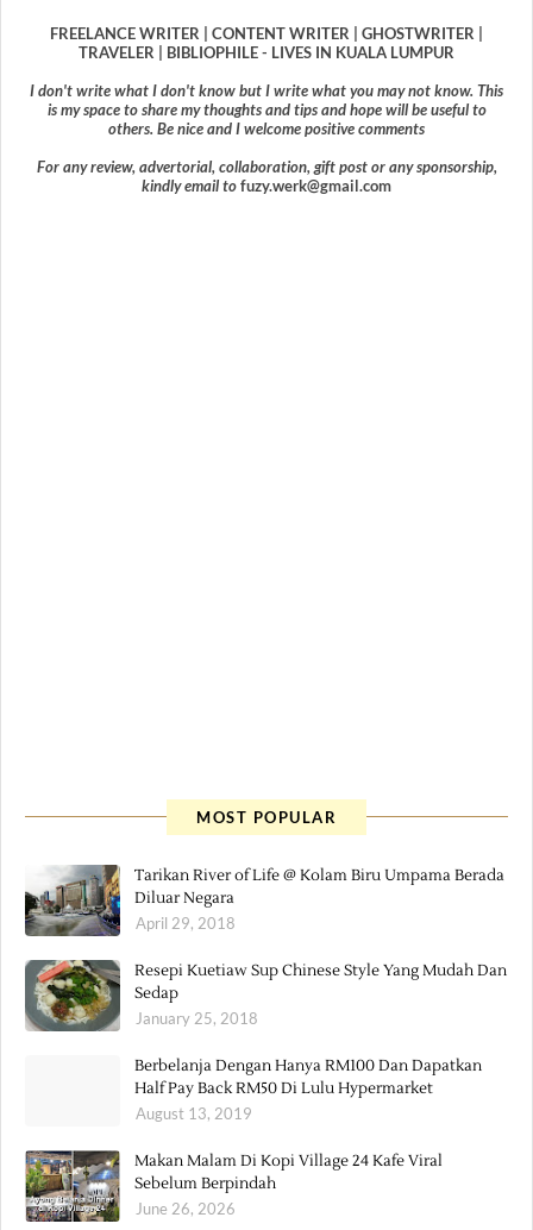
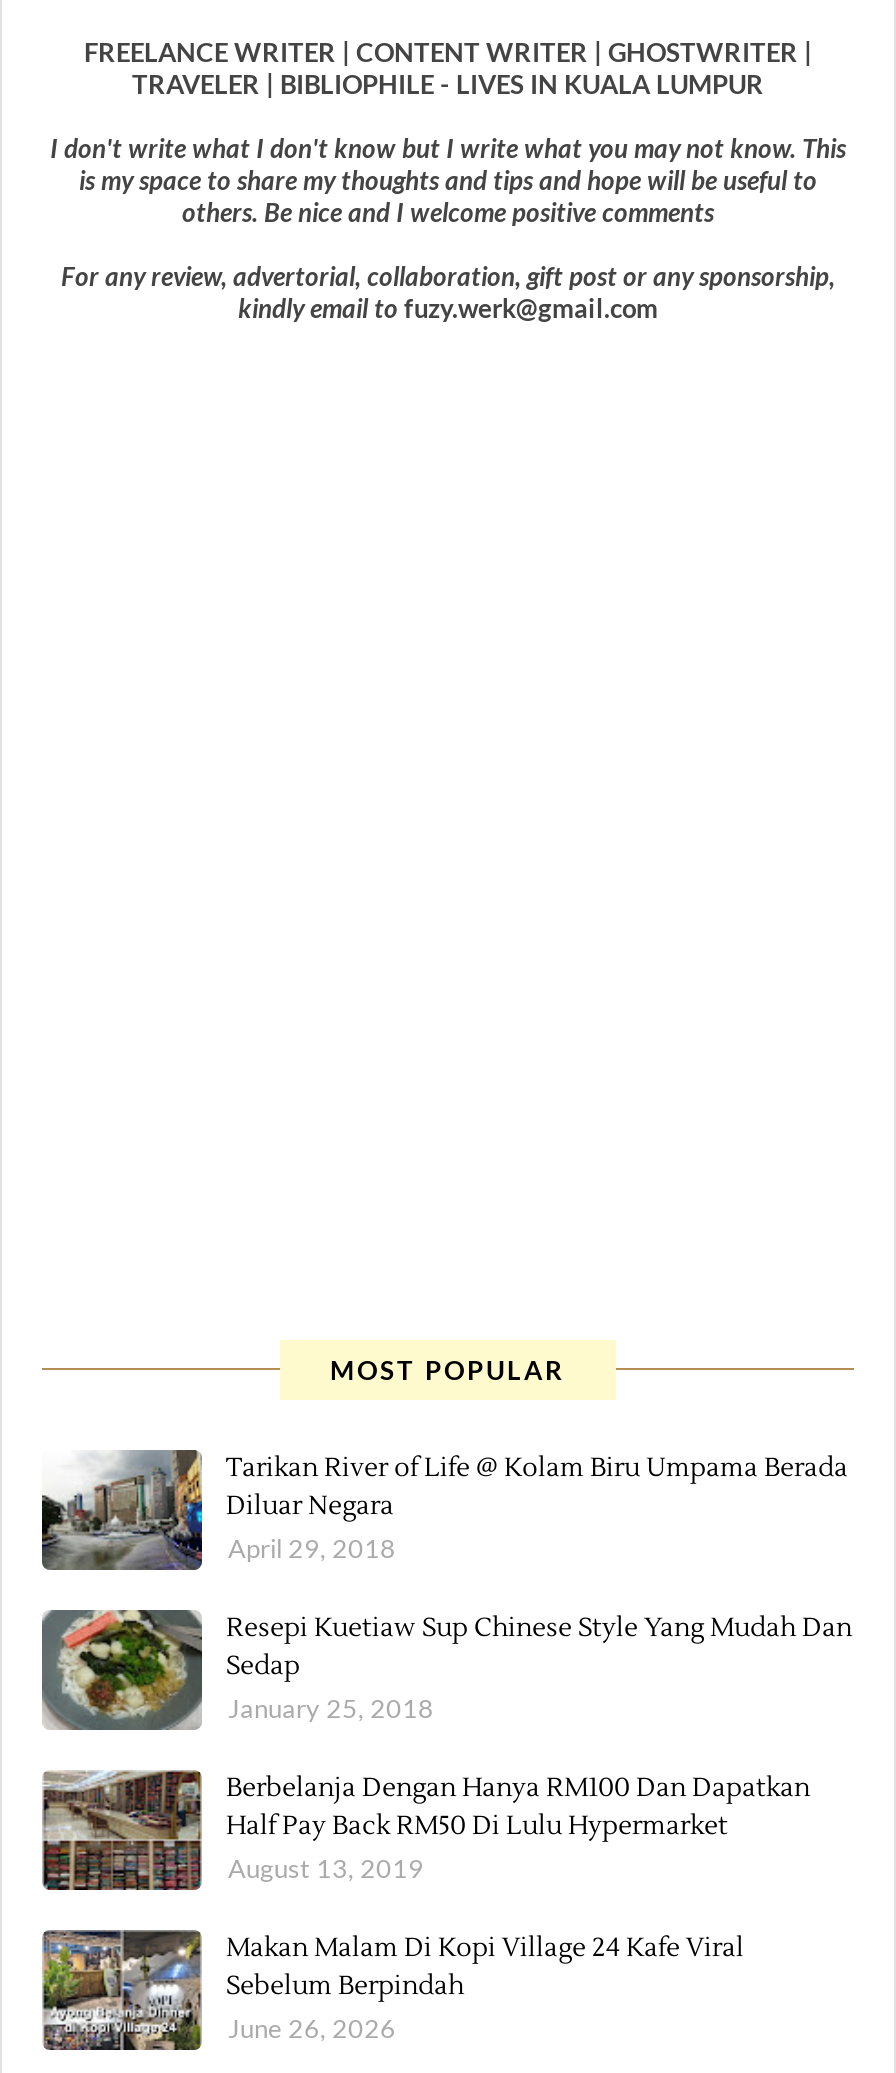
+ [image]
